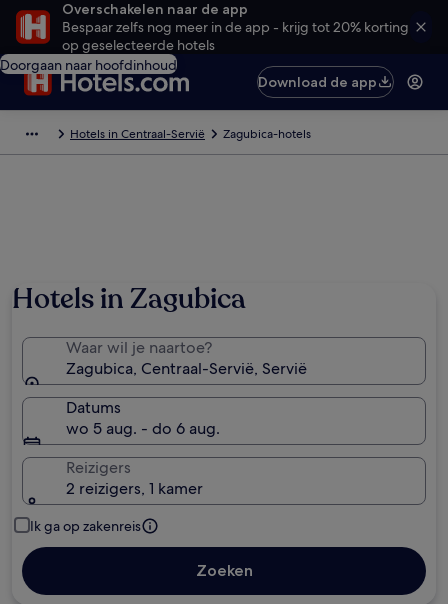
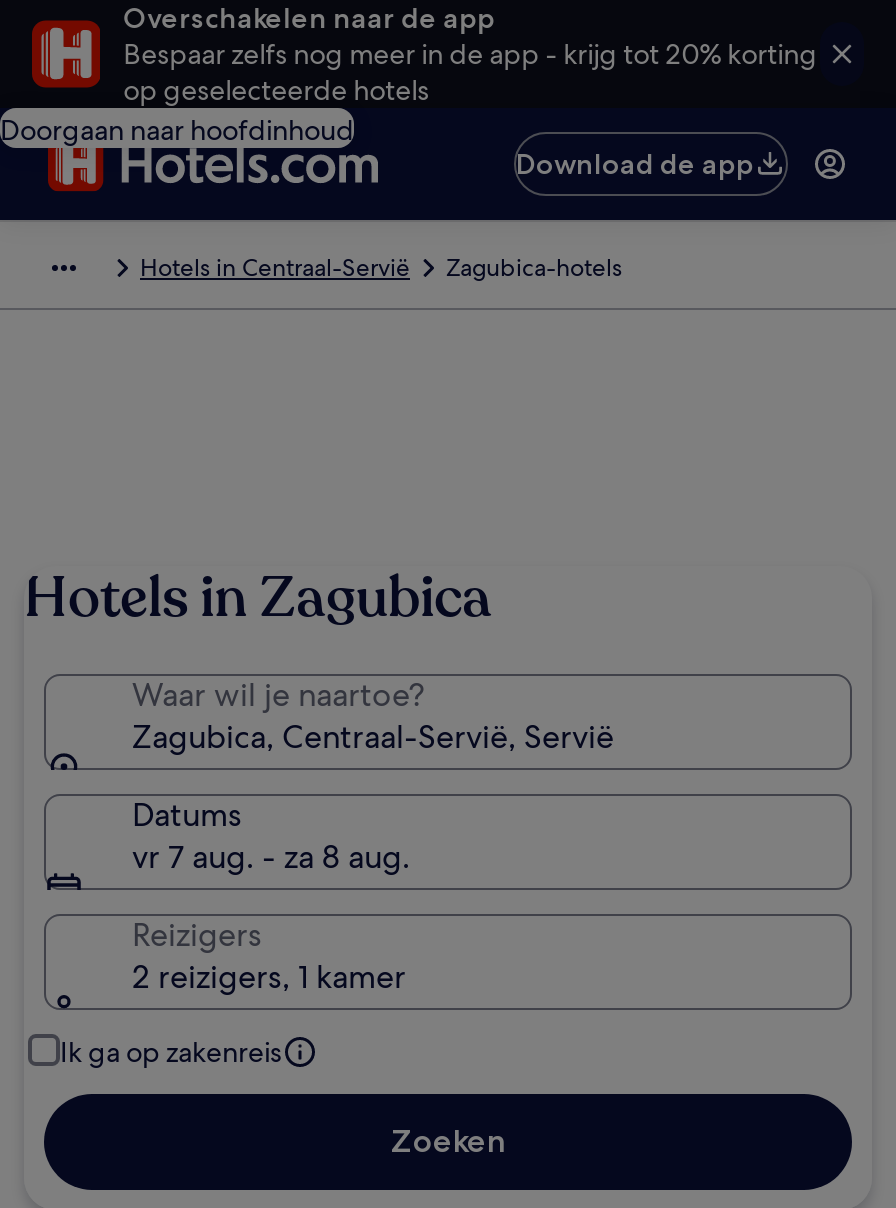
- wo 5 aug. - do 6 aug.
+ vr 7 aug. - za 8 aug.
